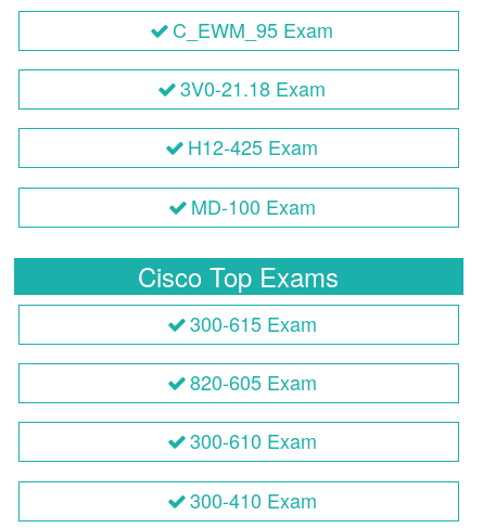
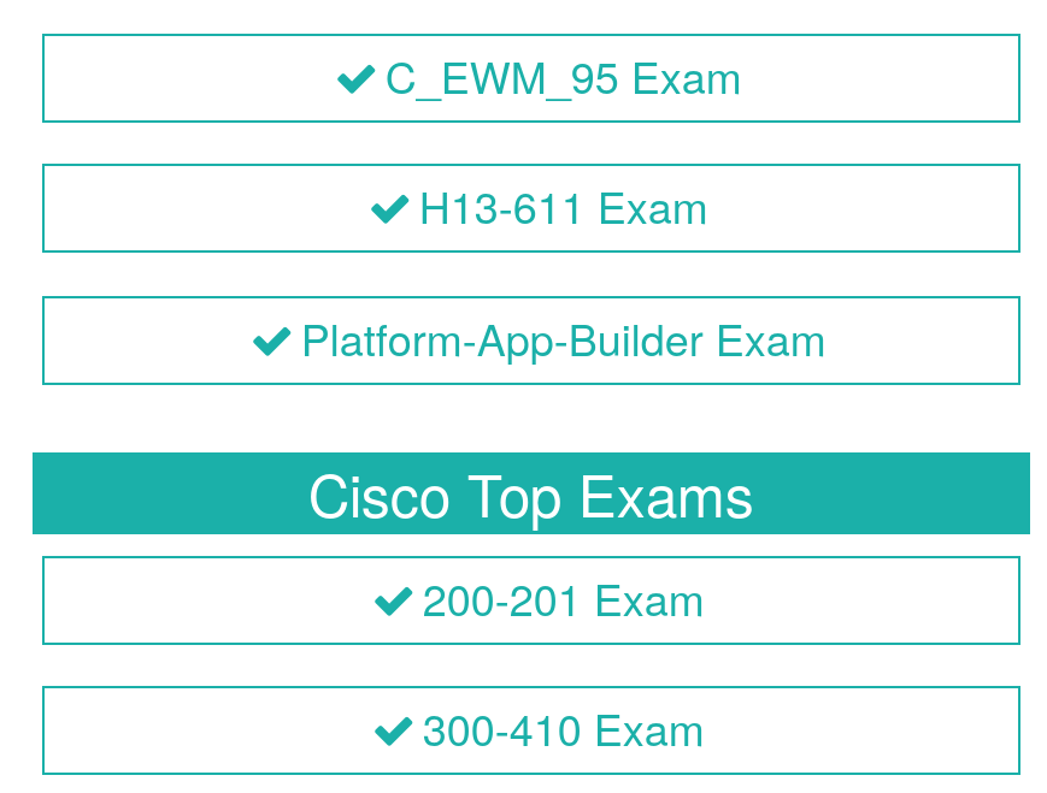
- 3V0-21.18 Exam
- H12-425 Exam
- MD-100 Exam
+ H13-611 Exam
+ Platform-App-Builder Exam

- 300-615 Exam
- 820-605 Exam
- 300-610 Exam
+ 200-201 Exam
